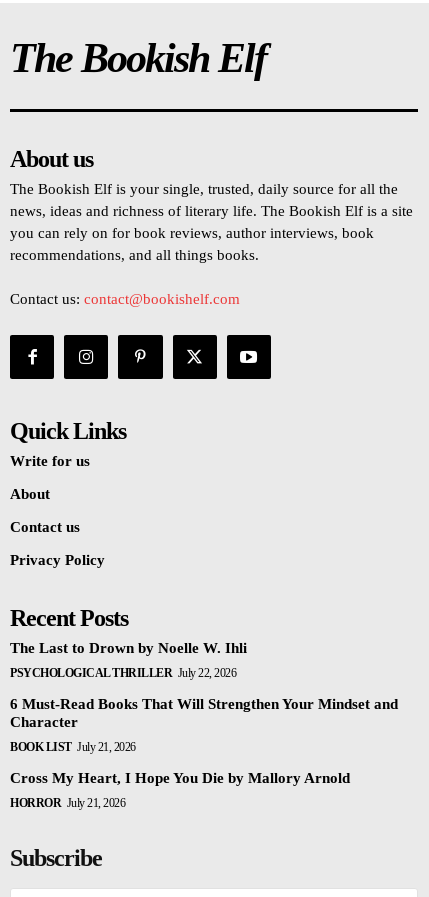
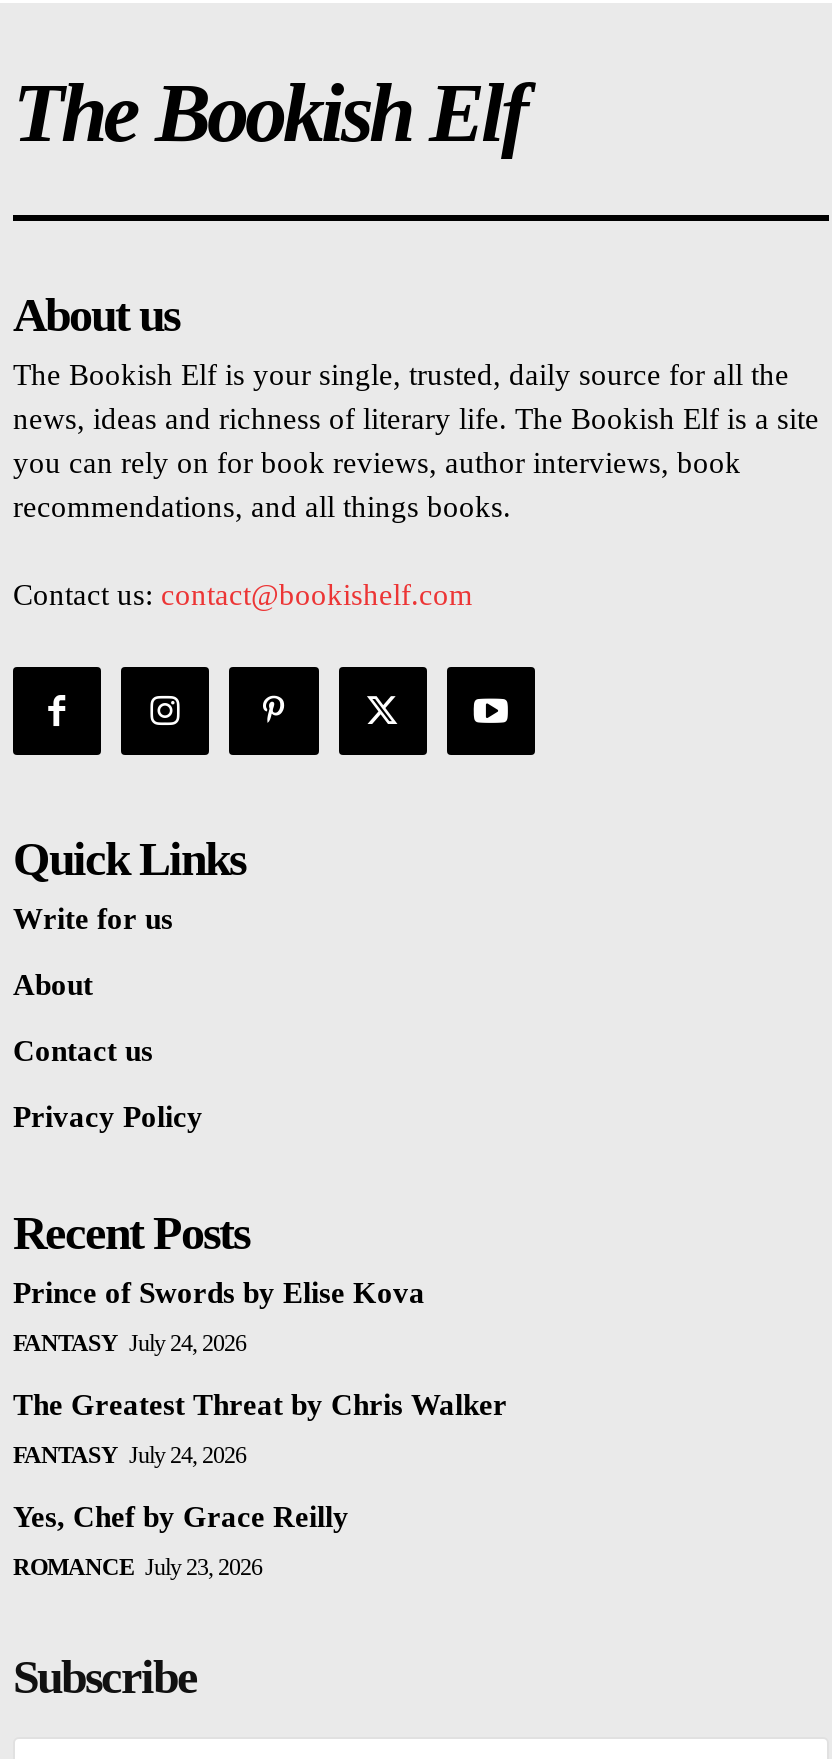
- The Last to Drown by Noelle W. Ihli
+ Prince of Swords by Elise Kova

- PSYCHOLOGICAL THRILLER July 22, 2026
+ FANTASY July 24, 2026

- 6 Must-Read Books That Will Strengthen Your Mindset and
- Character
+ The Greatest Threat by Chris Walker

- BOOK LIST July 21, 2026
+ FANTASY July 24, 2026

- Cross My Heart, I Hope You Die by Mallory Arnold
+ Yes, Chef by Grace Reilly

- HORROR July 21, 2026
+ ROMANCE July 23, 2026
